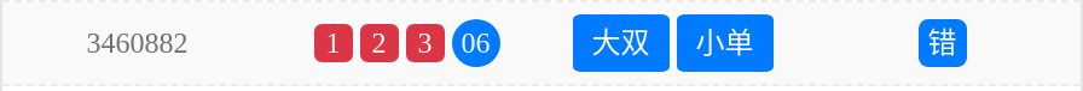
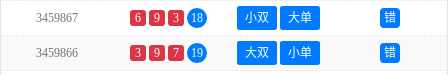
- 3460882
- 1
- 2
+ 3459867
+ 6
+ 9

- 06
+ 18
+ 小双
+ 大单
+ 错
+ 3459866
+ 3
+ 9
+ 7
+ 19
